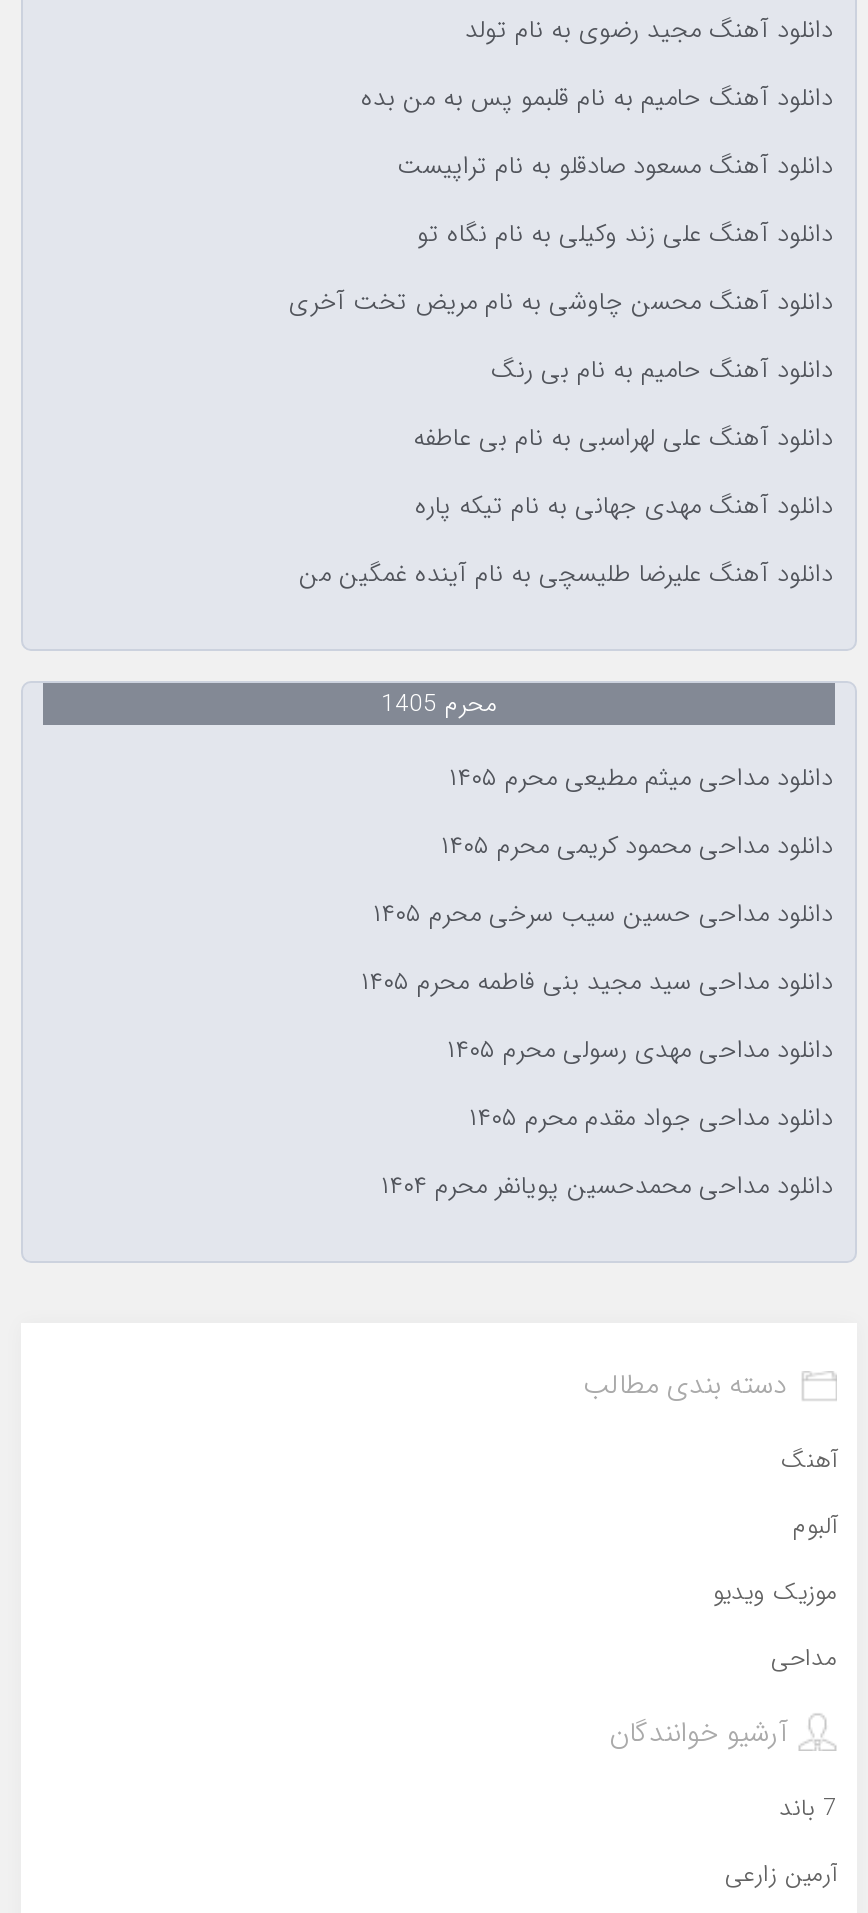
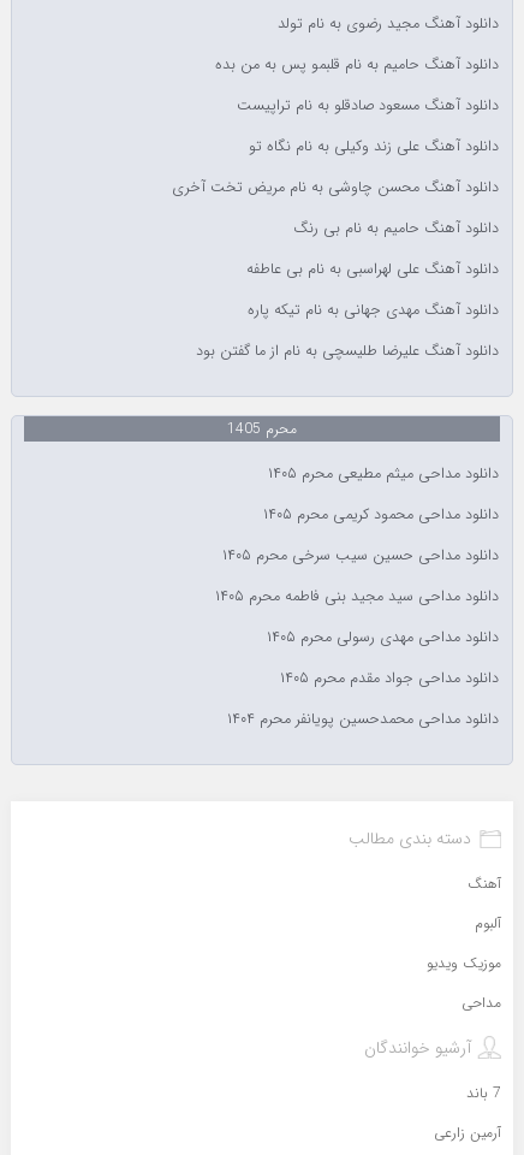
- دانلود آهنگ علیرضا طلیسچی به نام آینده غمگین من
+ دانلود آهنگ علیرضا طلیسچی به نام از ما گفتن بود
